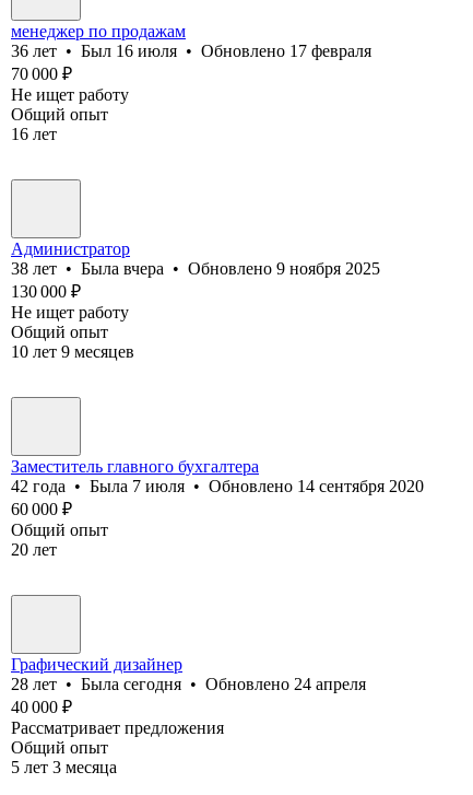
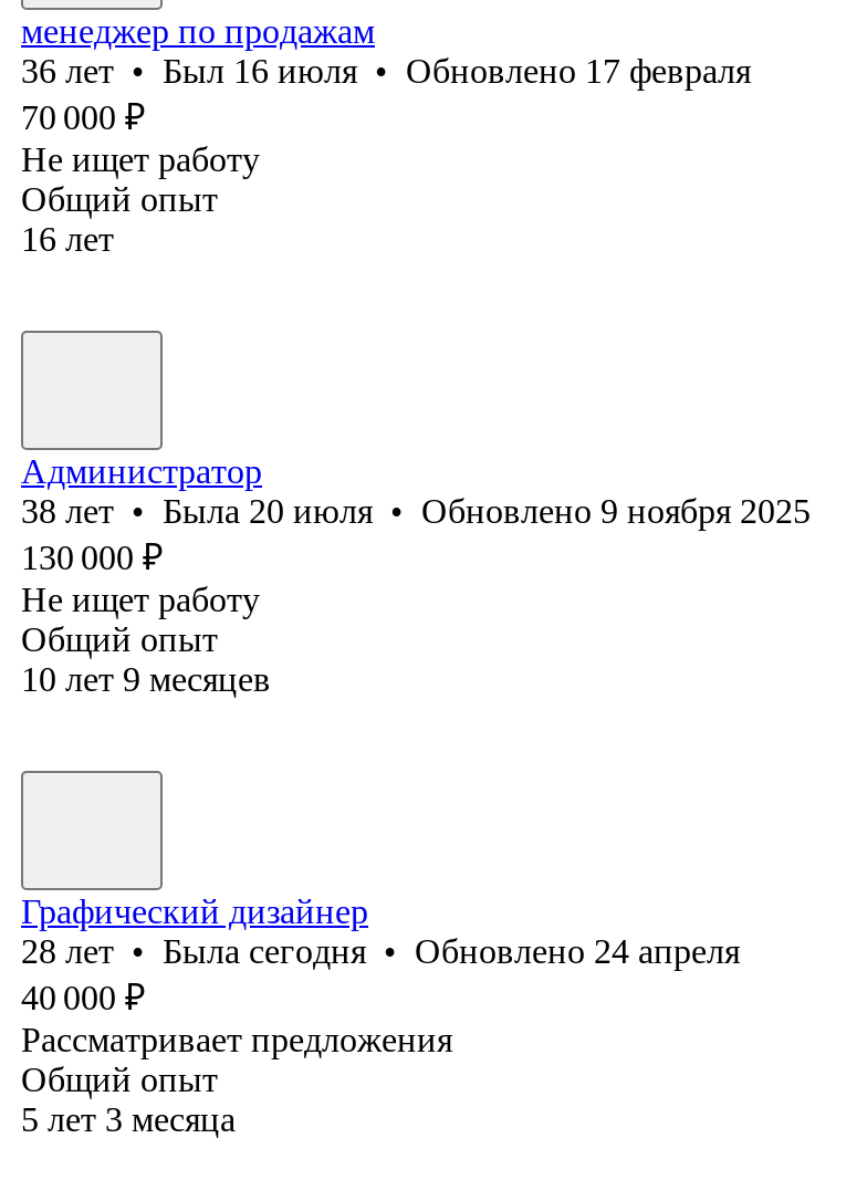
- 38 лет • Была вчера • Обновлено 9 ноября 2025
+ 38 лет • Была 20 июля • Обновлено 9 ноября 2025

- Заместитель главного бухгалтера
- 42 года • Была 7 июля • Обновлено 14 сентября 2020
- 60 000 ₽
- Общий опыт
- 20 лет
